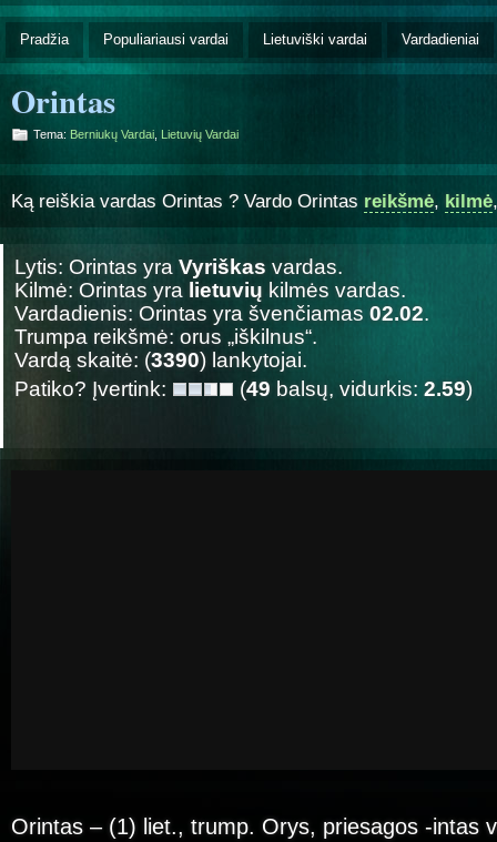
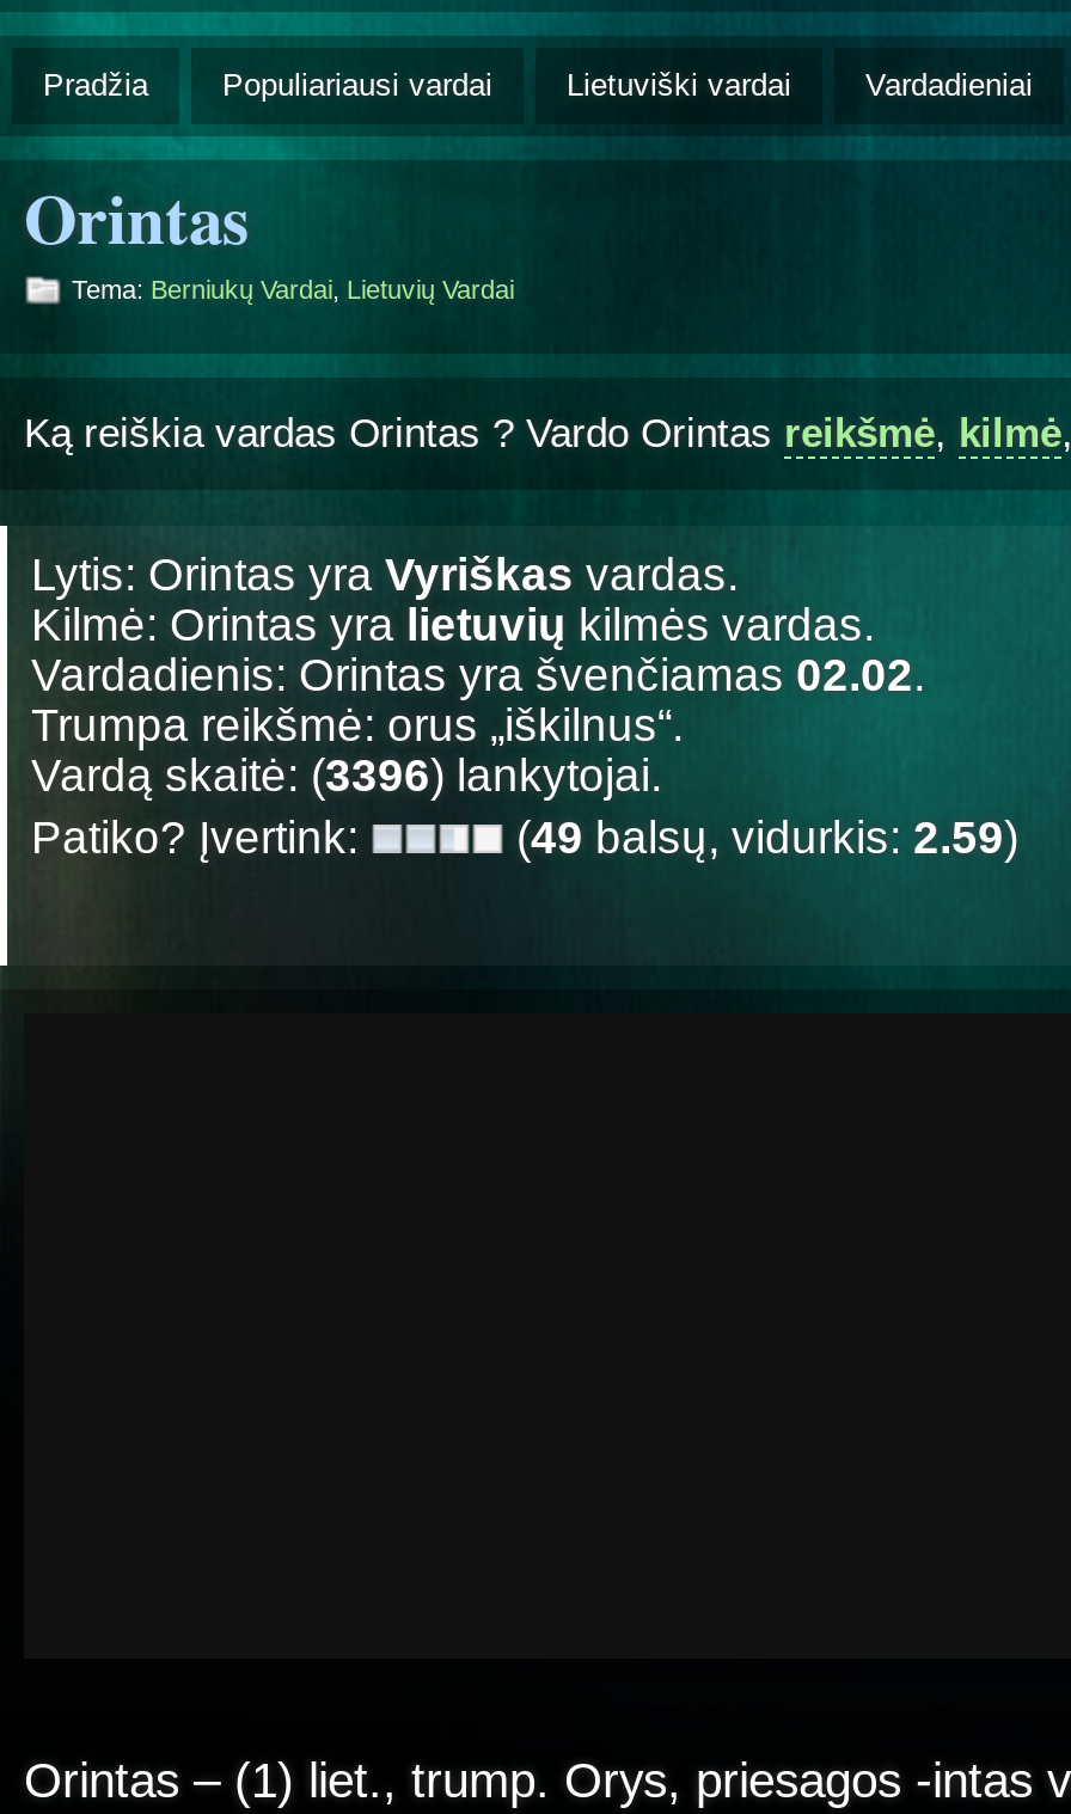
- Vardą skaitė: (3390) lankytojai.
+ Vardą skaitė: (3396) lankytojai.
